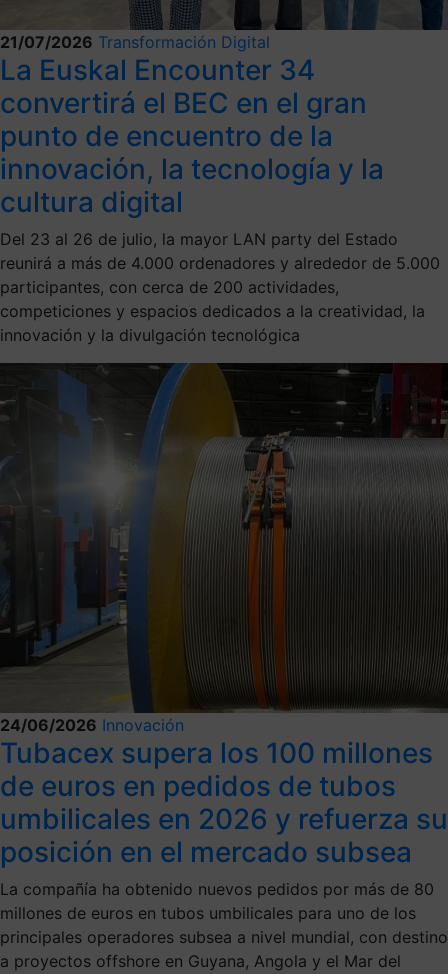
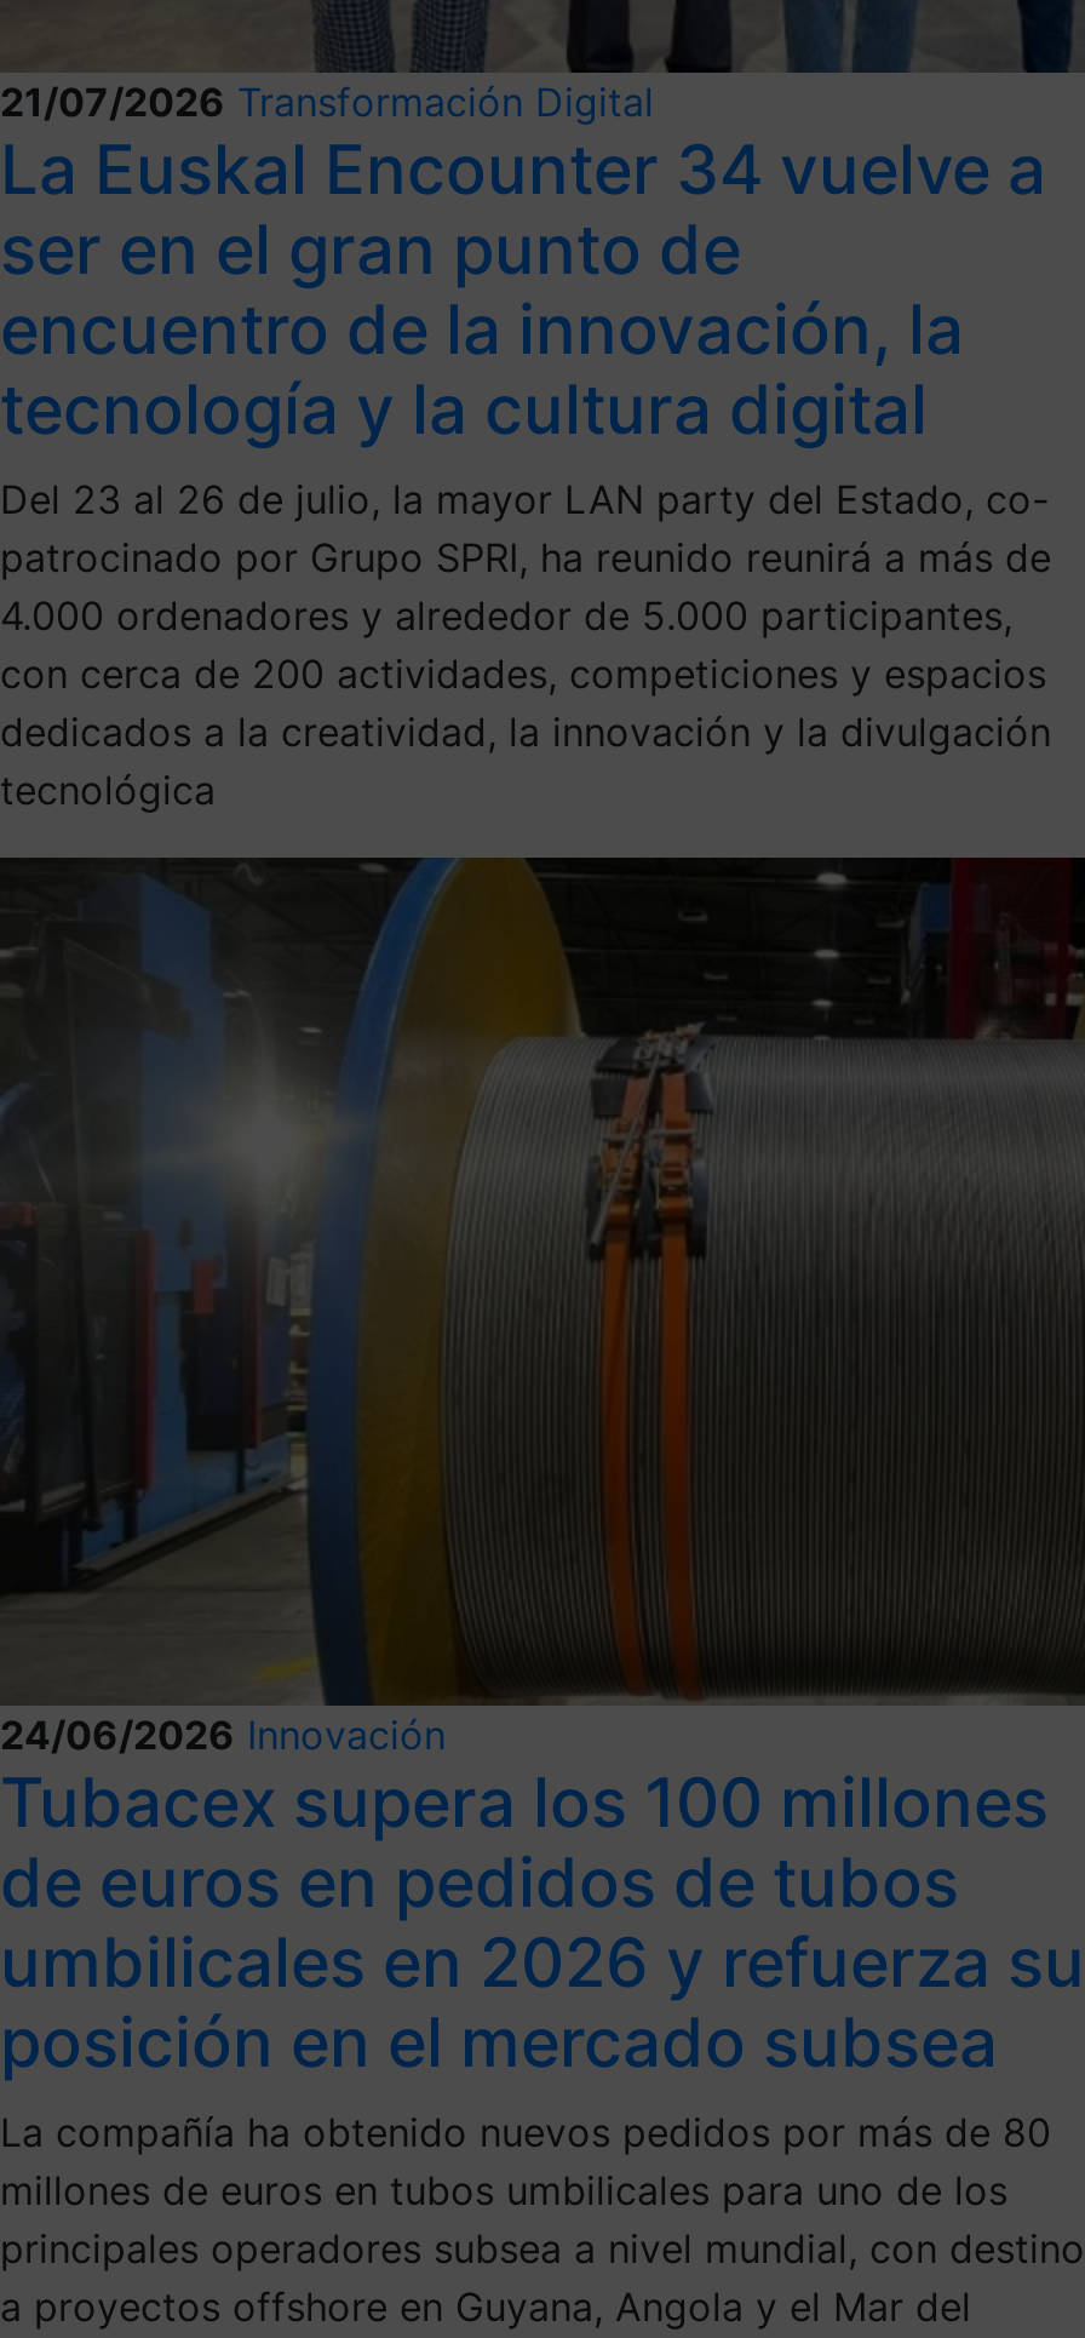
- La Euskal Encounter 34
- convertirá el BEC en el gran
- punto de encuentro de la
- innovación, la tecnología y la
- cultura digital
- Del 23 al 26 de julio, la mayor LAN party del Estado
- reunirá a más de 4.000 ordenadores y alrededor de 5.000
- participantes, con cerca de 200 actividades,
- competiciones y espacios dedicados a la creatividad, la
- innovación y la divulgación tecnológica
+ La Euskal Encounter 34 vuelve a
+ ser en el gran punto de
+ encuentro de la innovación, la
+ tecnología y la cultura digital
+ Del 23 al 26 de julio, la mayor LAN party del Estado, co-
+ patrocinado por Grupo SPRI, ha reunido reunirá a más de
+ 4.000 ordenadores y alrededor de 5.000 participantes,
+ con cerca de 200 actividades, competiciones y espacios
+ dedicados a la creatividad, la innovación y la divulgación
+ tecnológica
